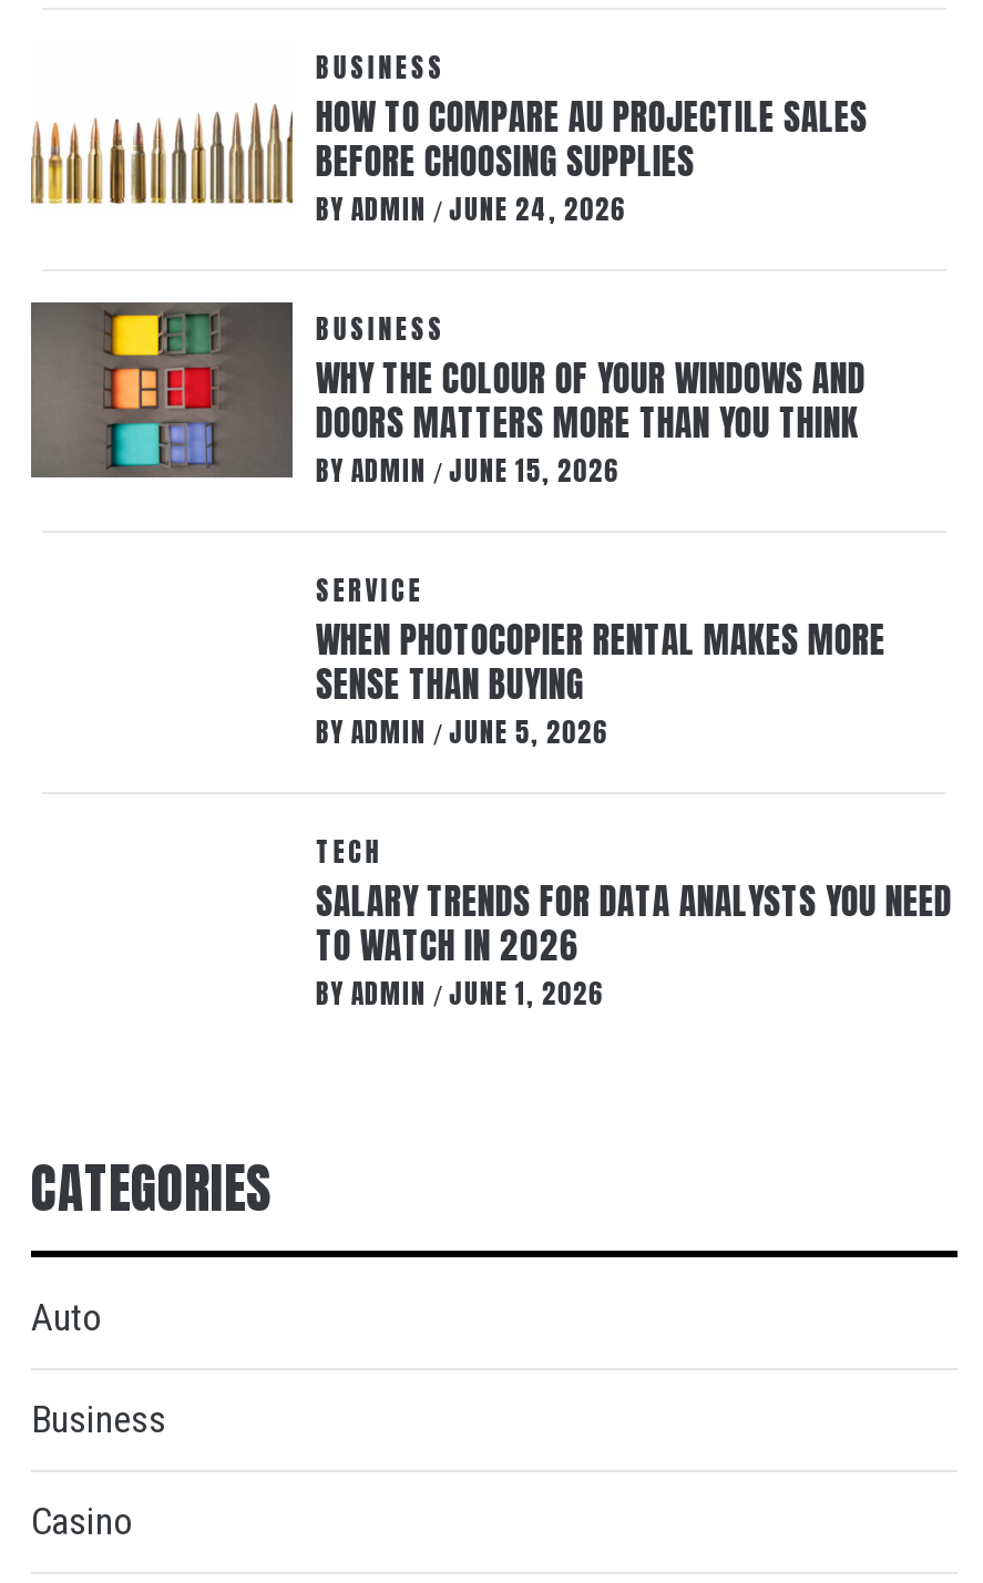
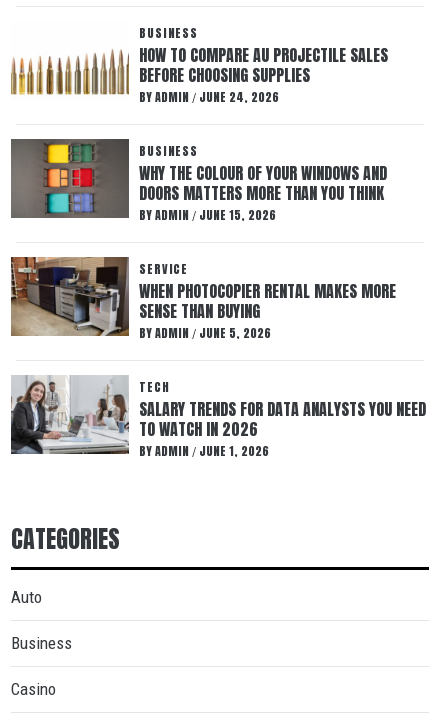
+ [image]

+ [image]
